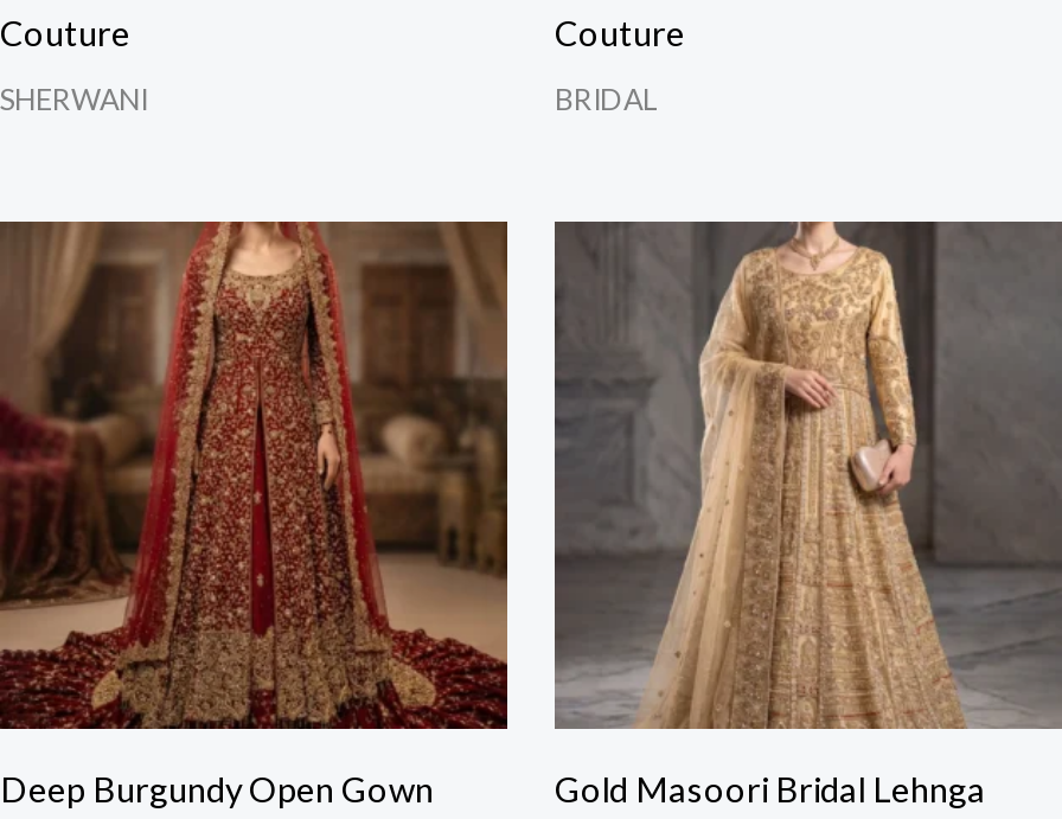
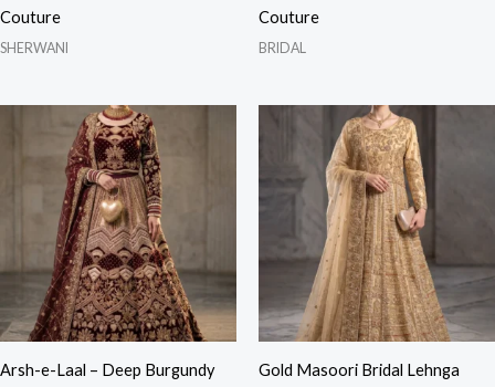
- [image]
- Deep Burgundy Open Gown
+ [image]
+ Arsh-e-Laal – Deep Burgundy
